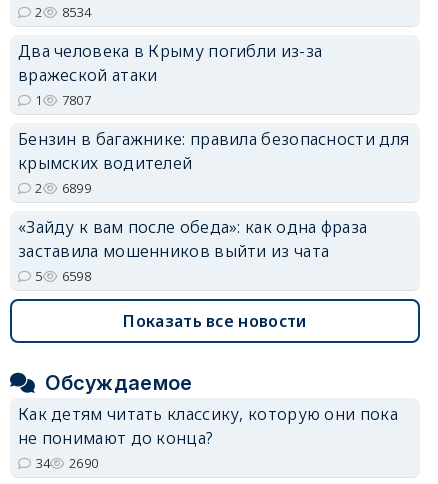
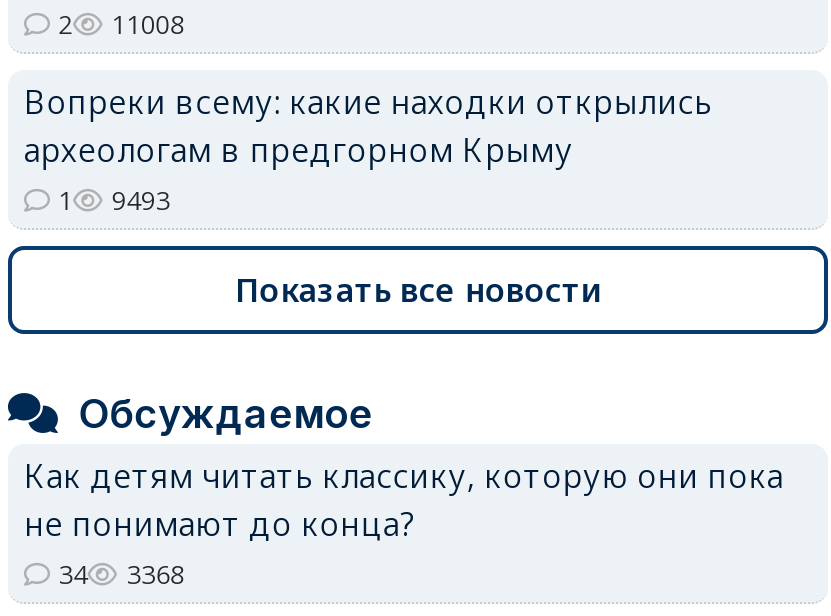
- 2 8534
+ 2 11008

- Два человека в Крыму погибли из-за
- вражеской атаки
+ Вопреки всему: какие находки открылись
+ археологам в предгорном Крыму

- 7807
- Бензин в багажнике: правила безопасности для
- крымских водителей
- 2
- 6899
- «Зайду к вам после обеда»: как одна фраза
- заставила мошенников выйти из чата
- 5
- 6598
+ 9493

- 34 2690
+ 34 3368
